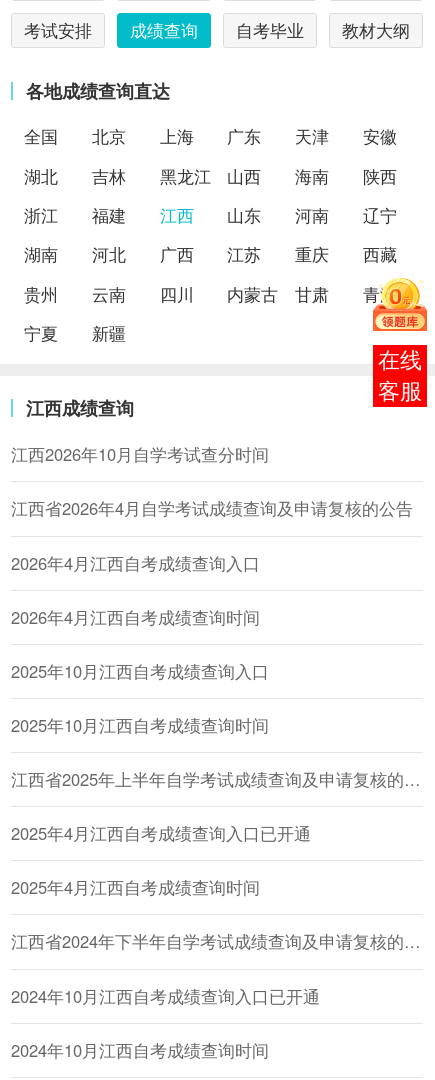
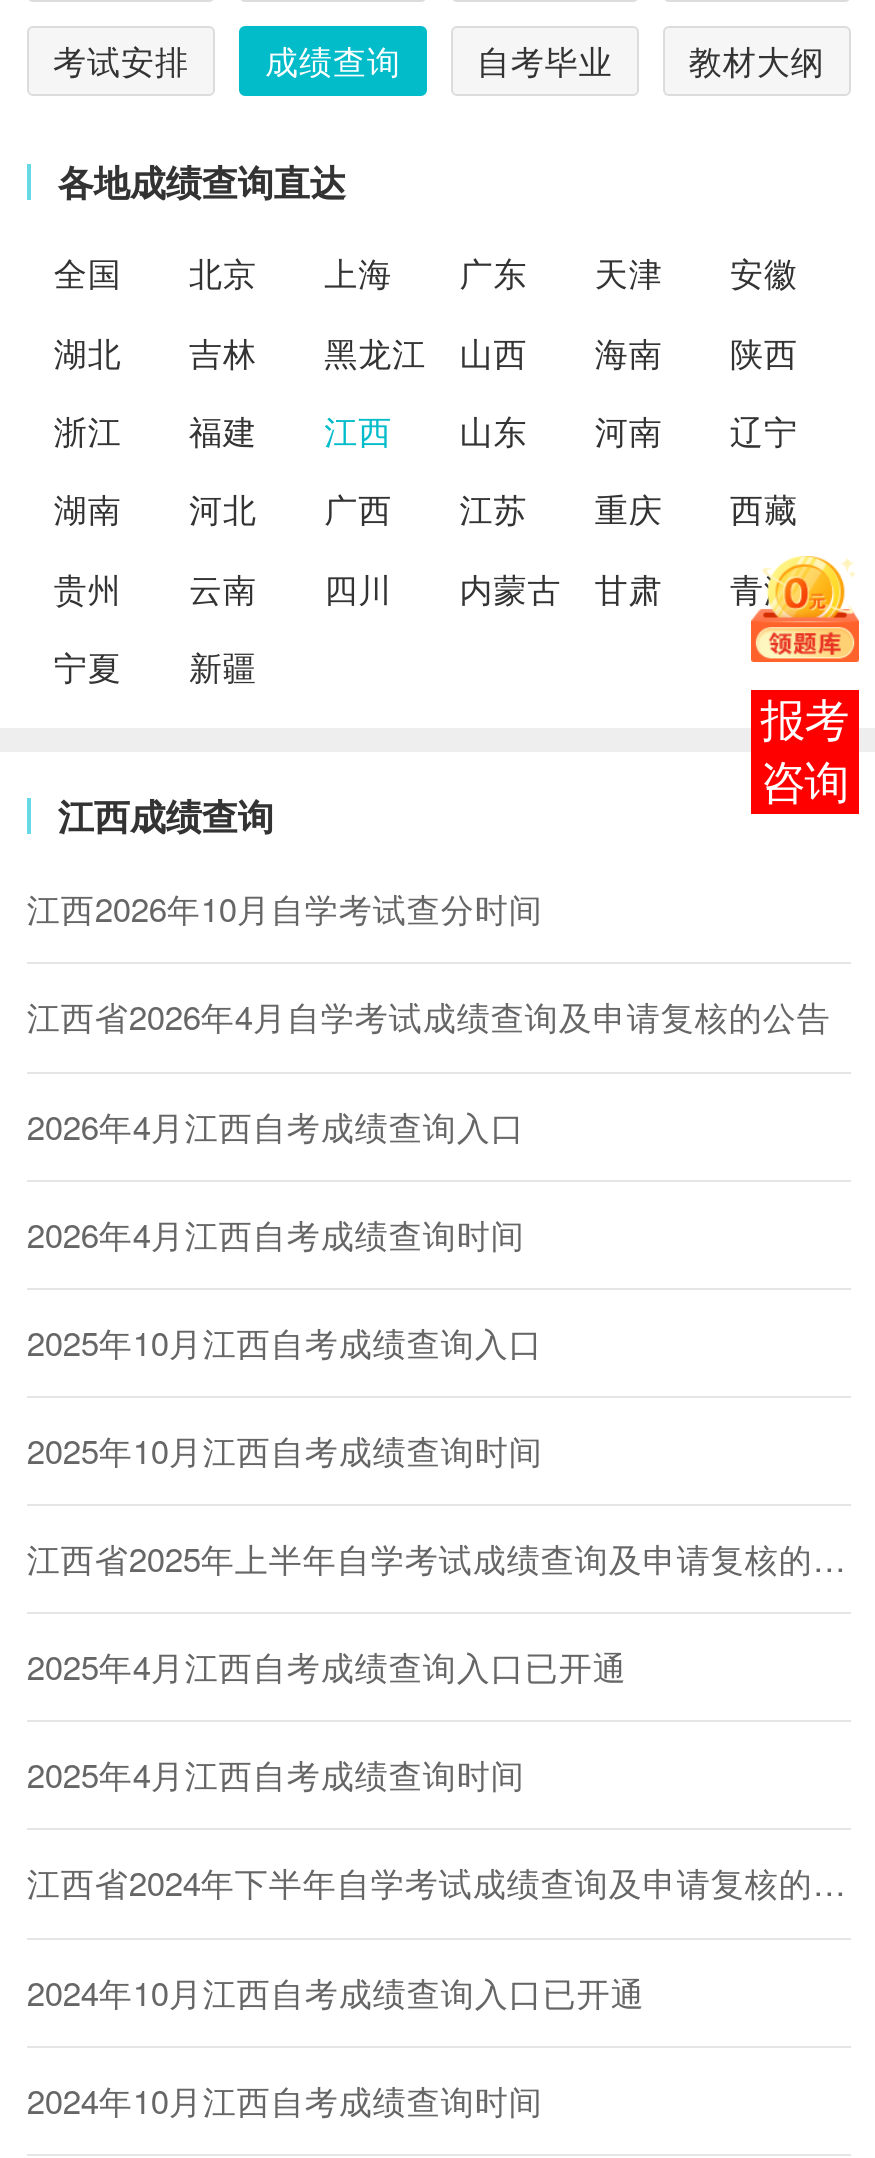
- 在线
- 客服
+ 报考
+ 咨询
